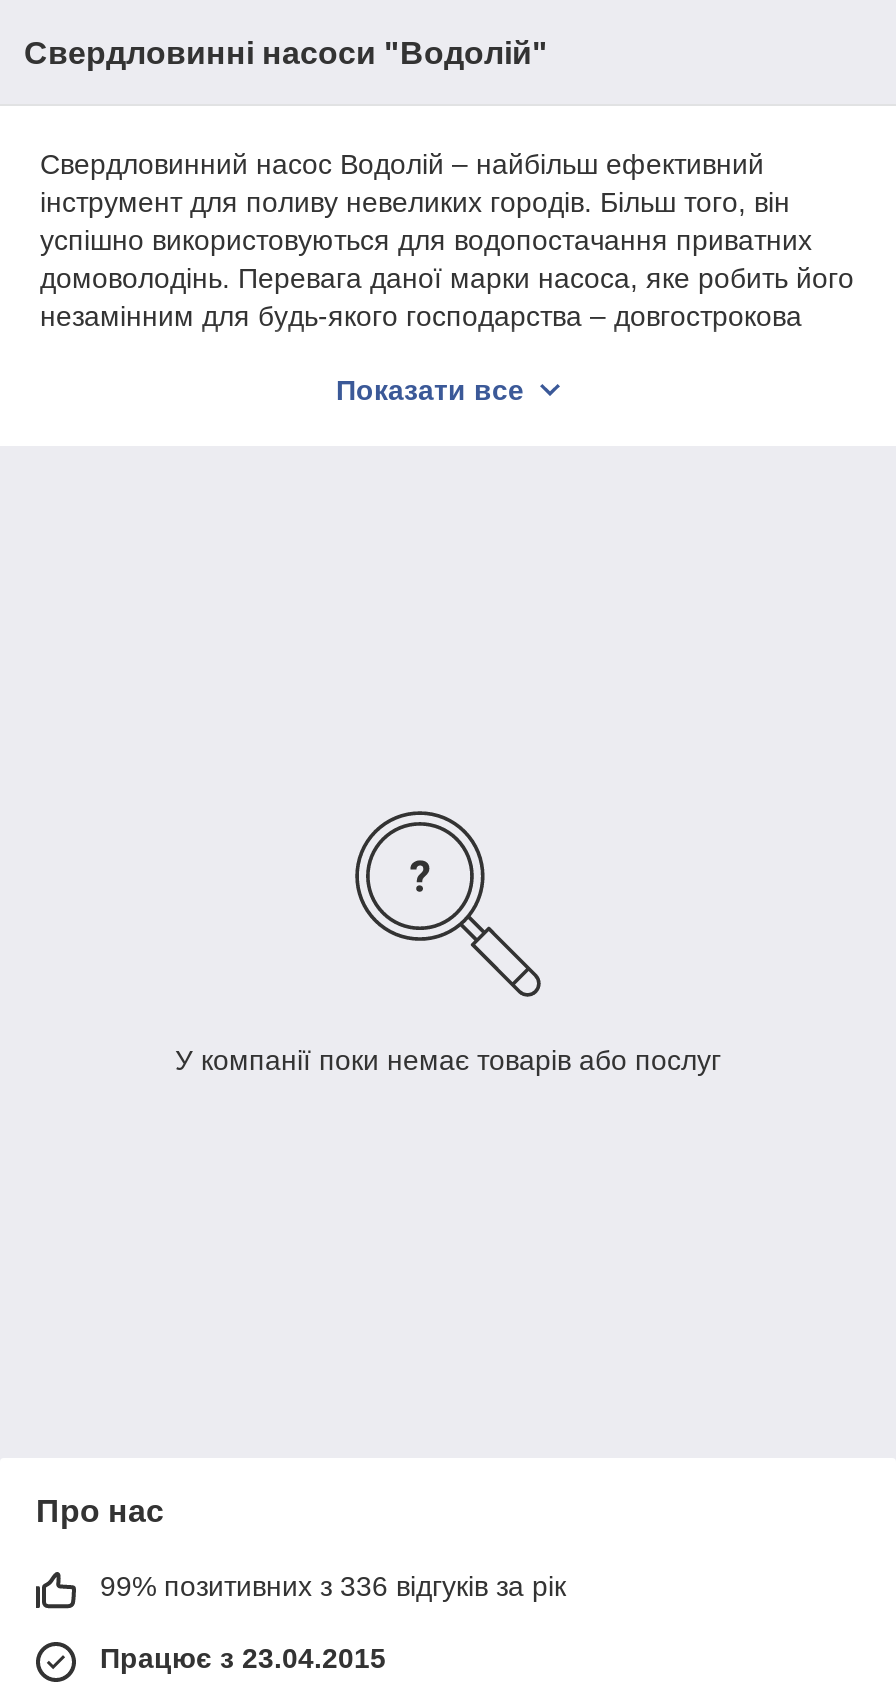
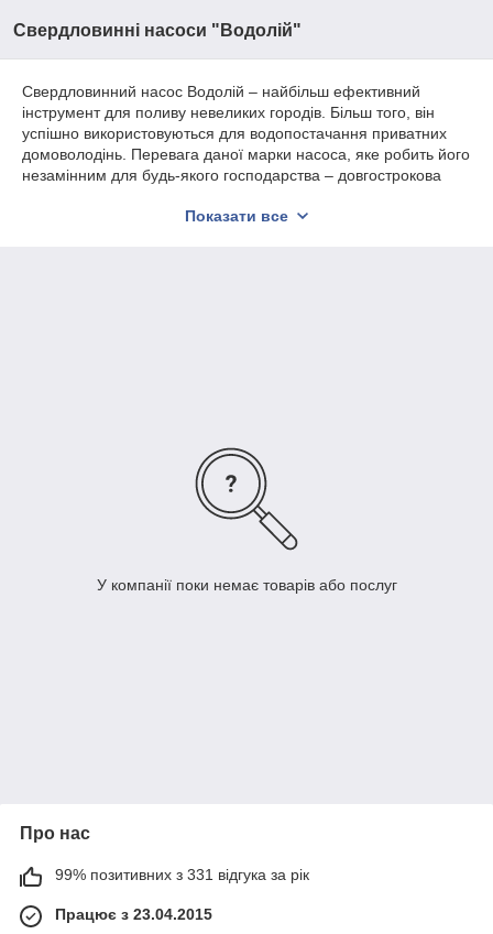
- 99% позитивних з 336 відгуків за рік
+ 99% позитивних з 331 відгука за рік
